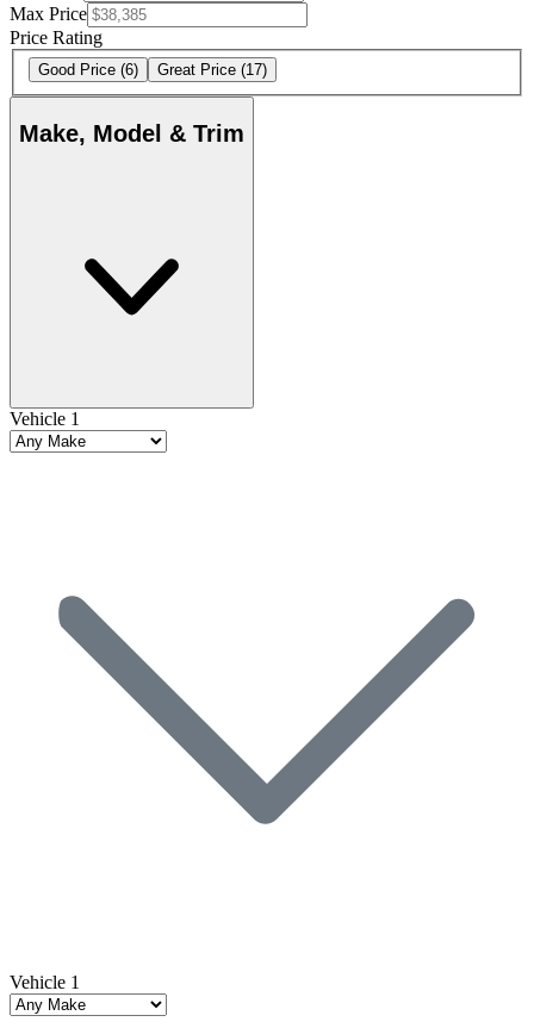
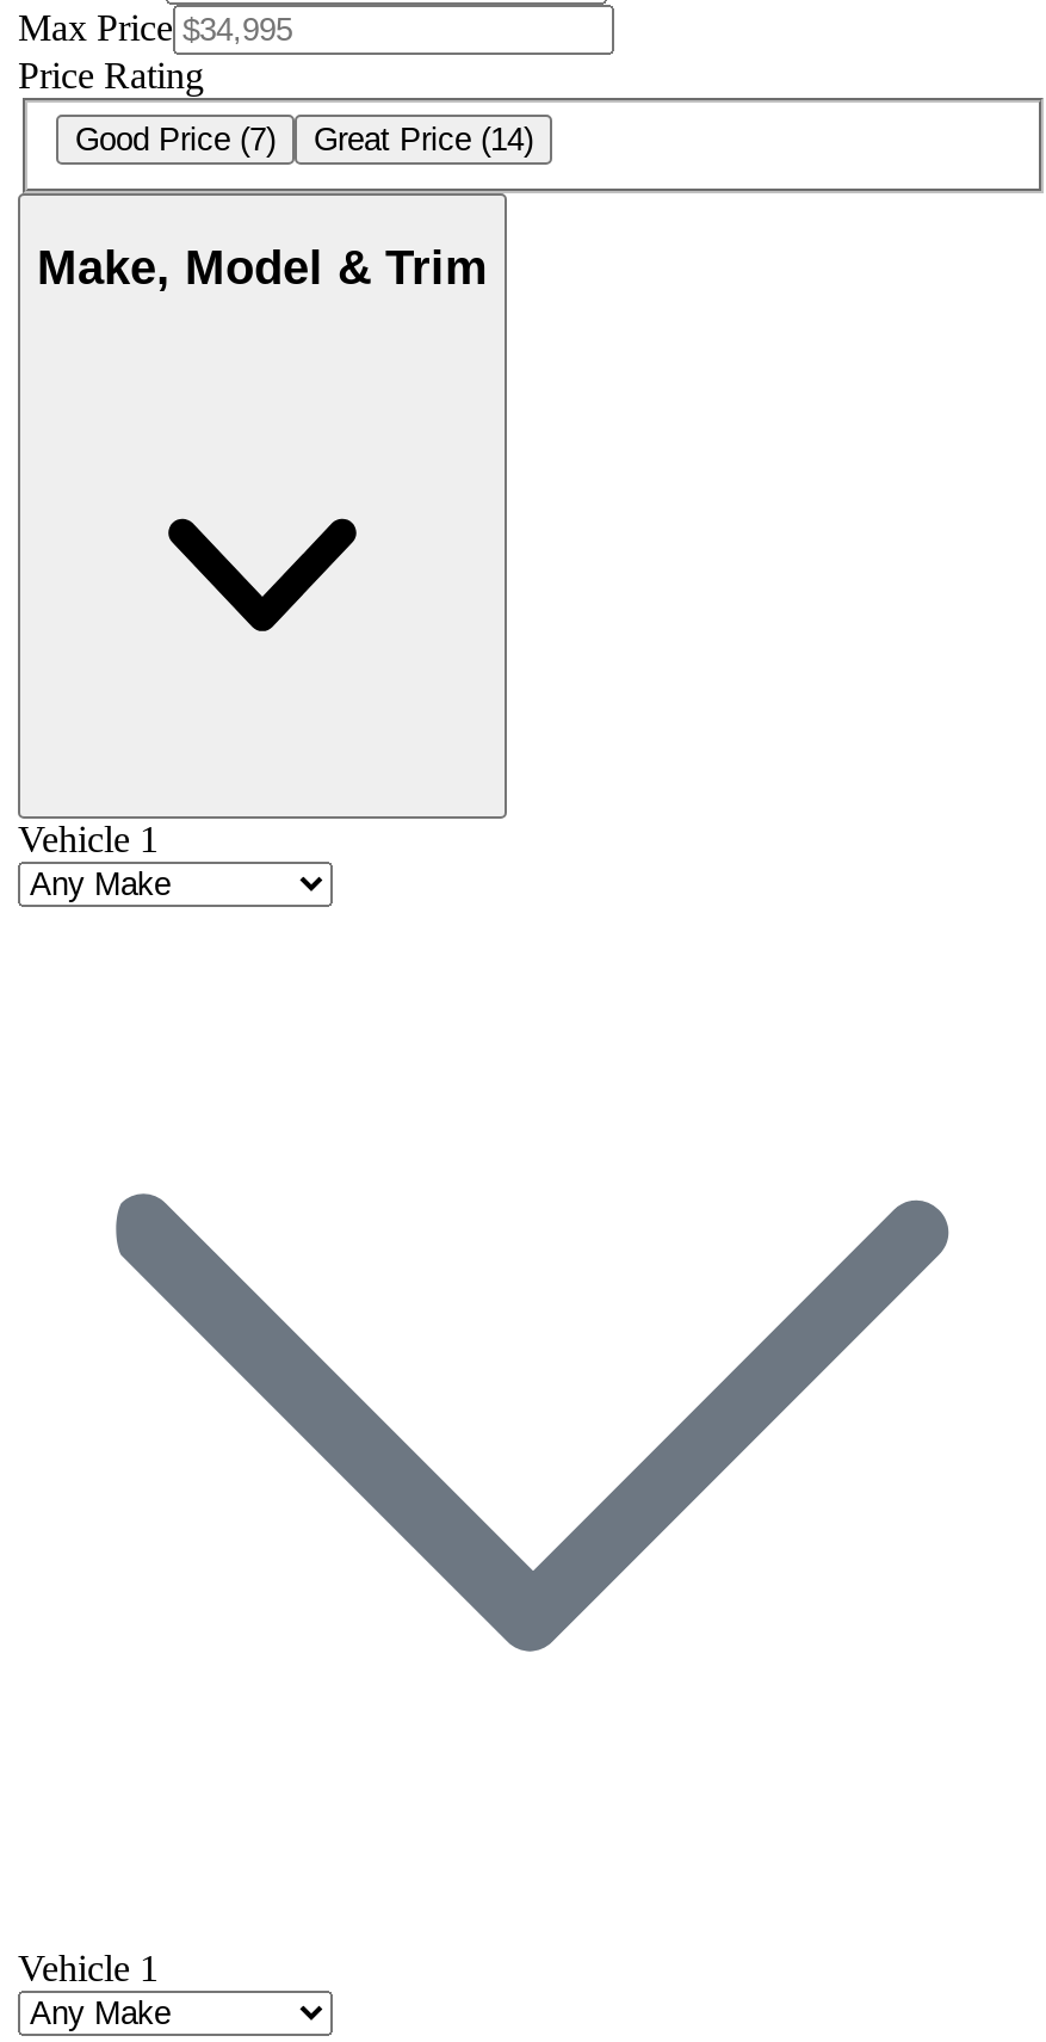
- Good Price (6)
+ Good Price (7)

- Great Price (17)
+ Great Price (14)
